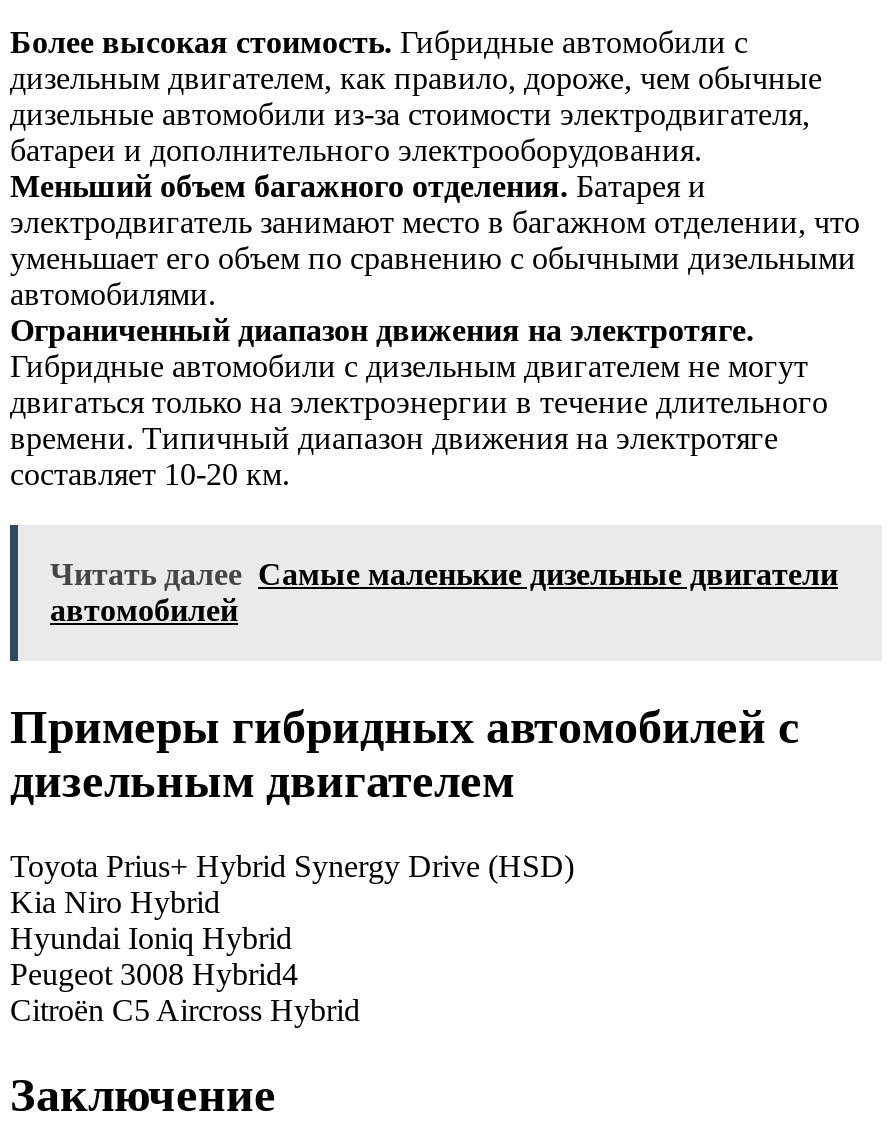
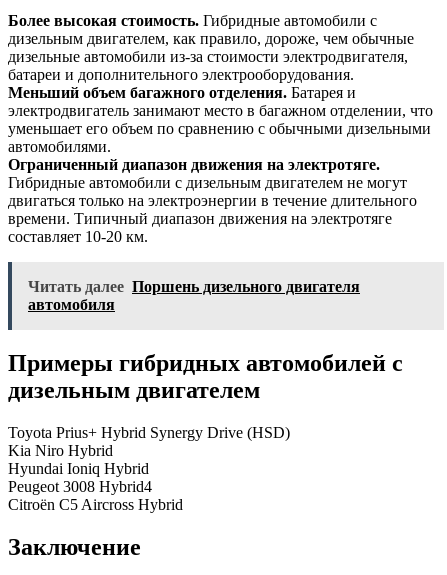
- Читать далее Самые маленькие дизельные двигатели
- автомобилей
+ Читать далее Поршень дизельного двигателя
+ автомобиля
